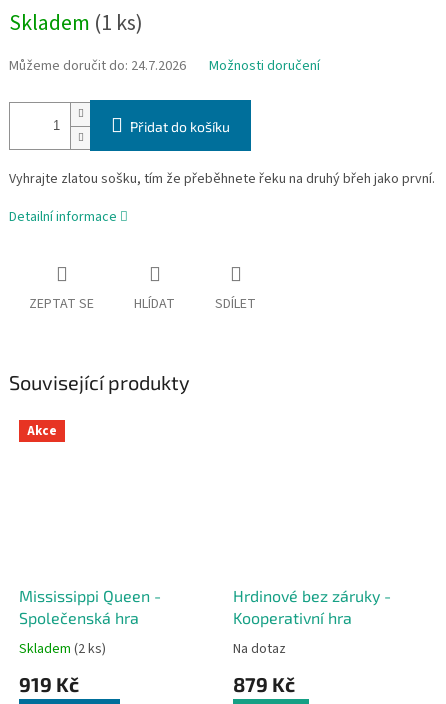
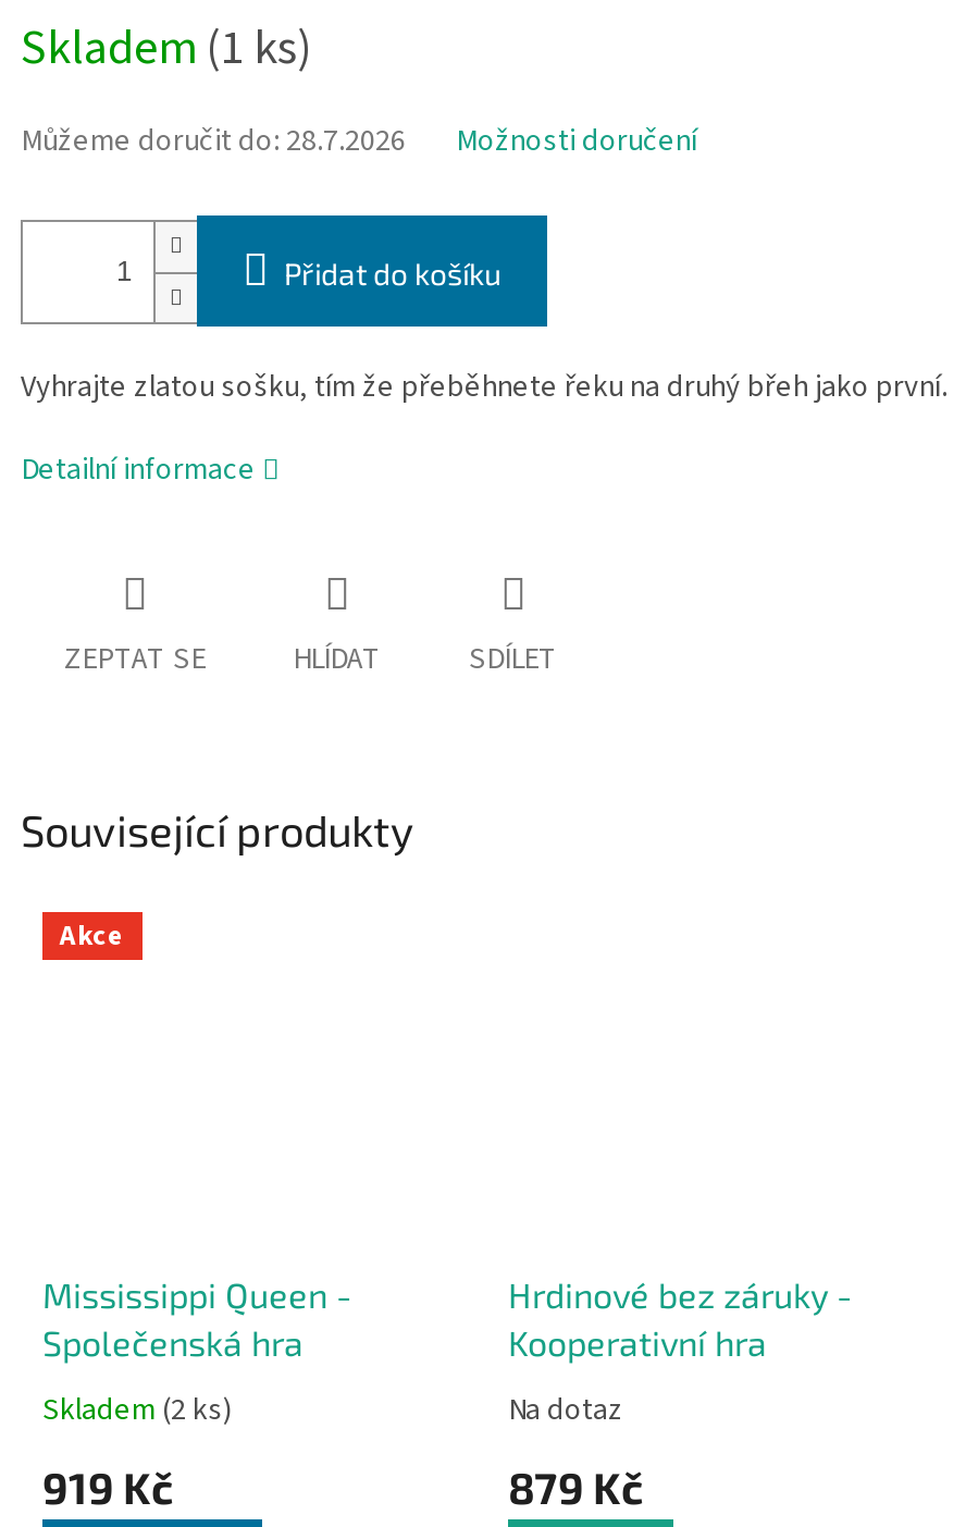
- Můžeme doručit do: 24.7.2026
+ Můžeme doručit do: 28.7.2026
